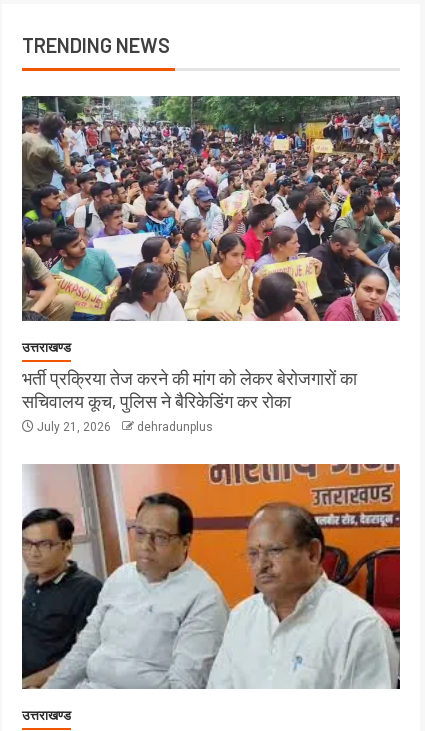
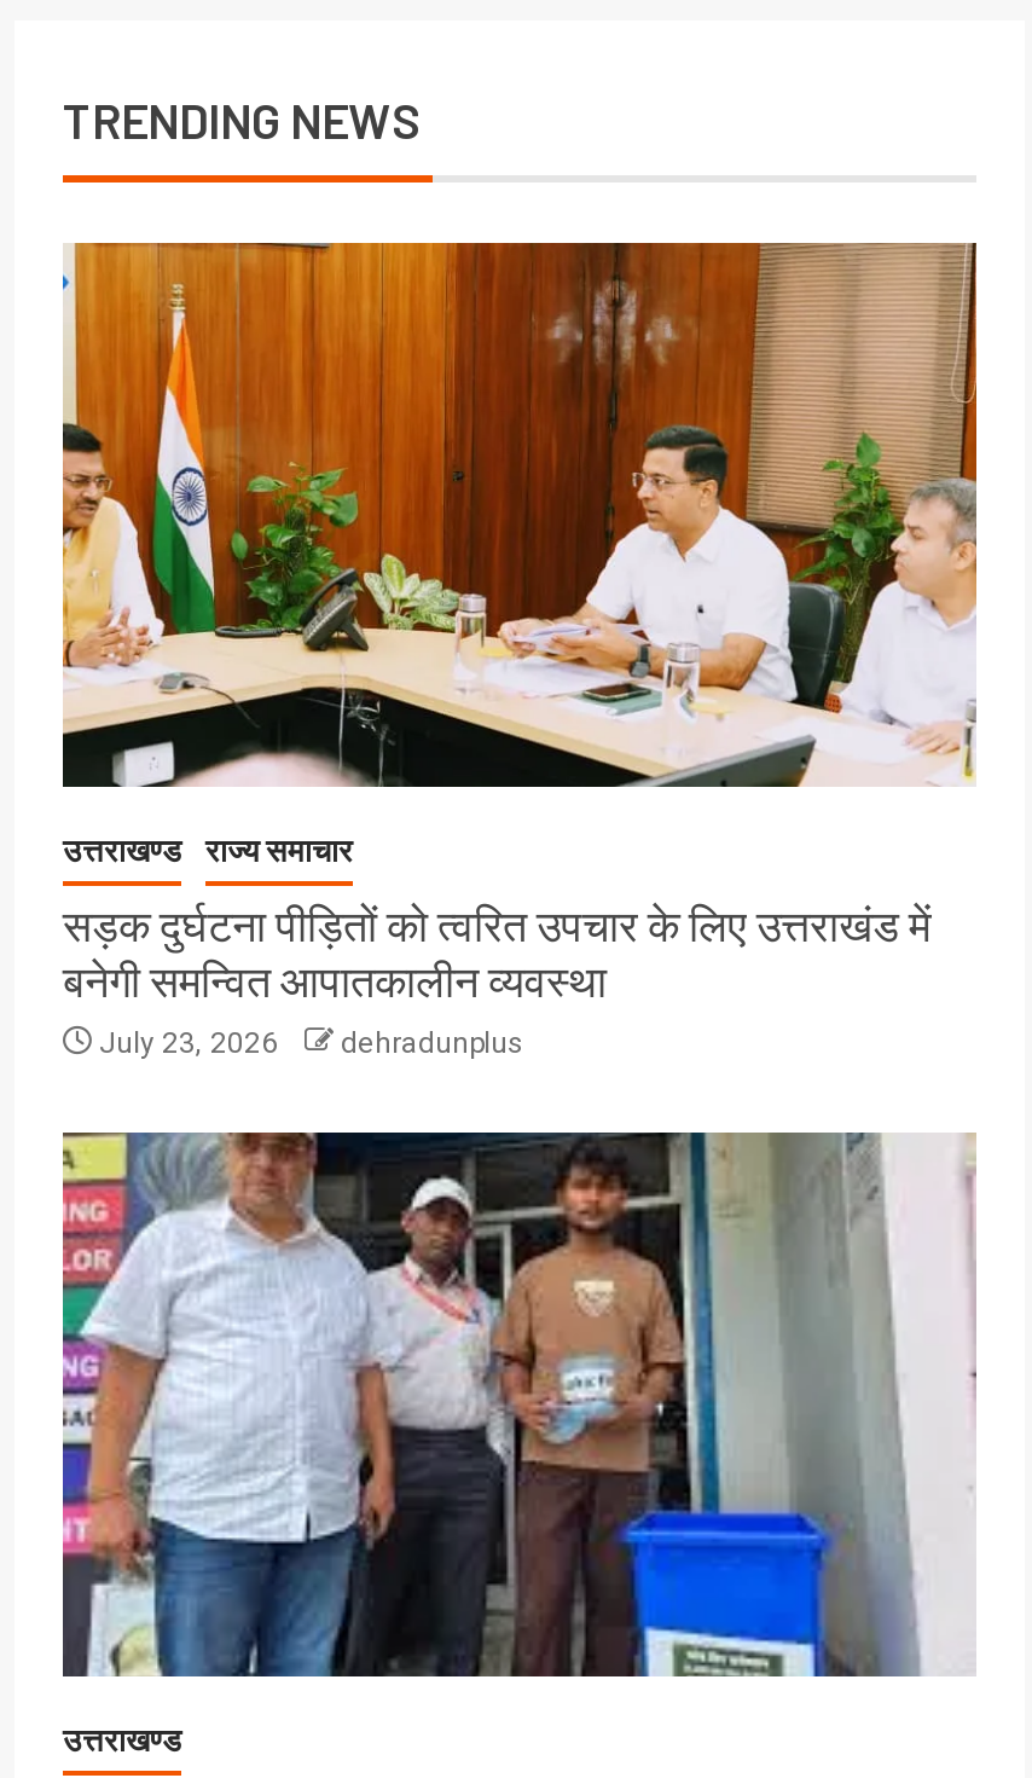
- [image]
+ [image]

- भर्ती प्रक्रिया तेज करने की मांग को लेकर बेरोजगारों का
- सचिवालय कूच, पुलिस ने बैरिकेडिंग कर रोका
- July 21, 2026
+ राज्य समाचार
+ सड़क दुर्घटना पीड़ितों को त्वरित उपचार के लिए उत्तराखंड में
+ बनेगी समन्वित आपातकालीन व्यवस्था
+ July 23, 2026

- [image]
+ [image]
